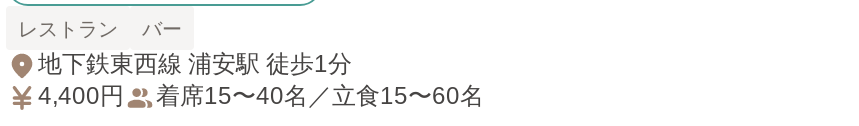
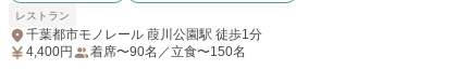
- バー
- 地下鉄東西線 浦安駅 徒歩1分
+ 千葉都市モノレール 葭川公園駅 徒歩1分

- 着席15〜40名／立食15〜60名
+ 着席〜90名／立食〜150名
